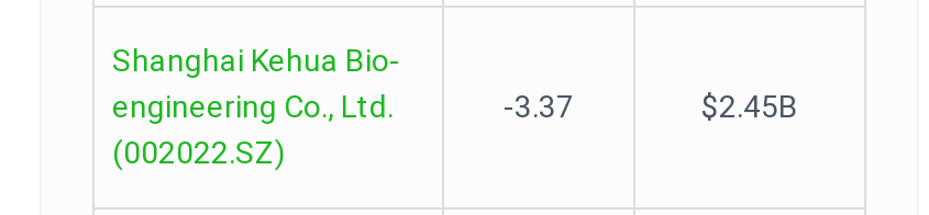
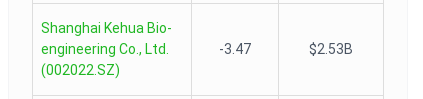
- -3.37
- $2.45B
+ -3.47
+ $2.53B
